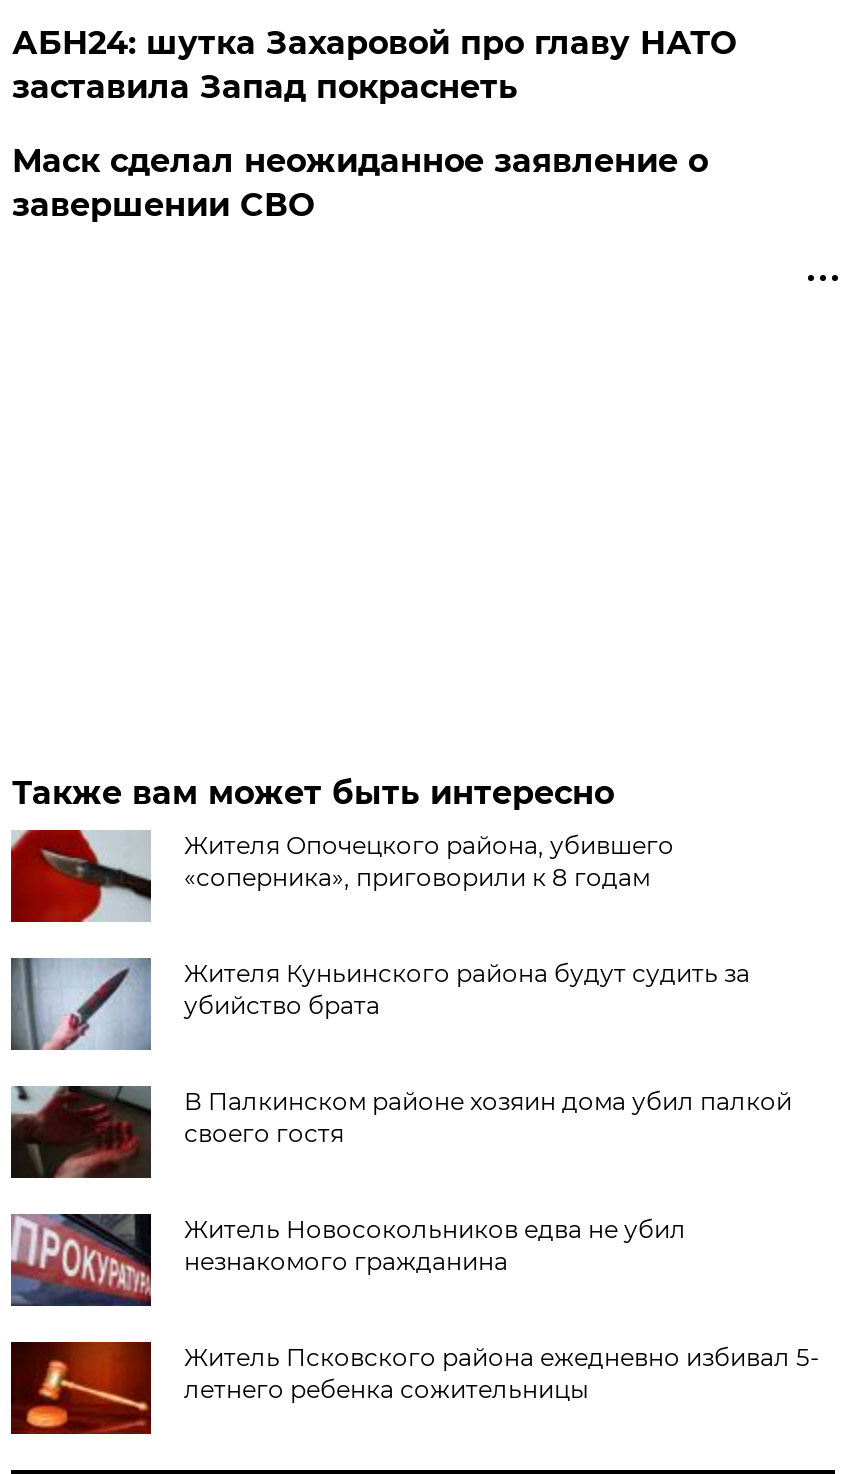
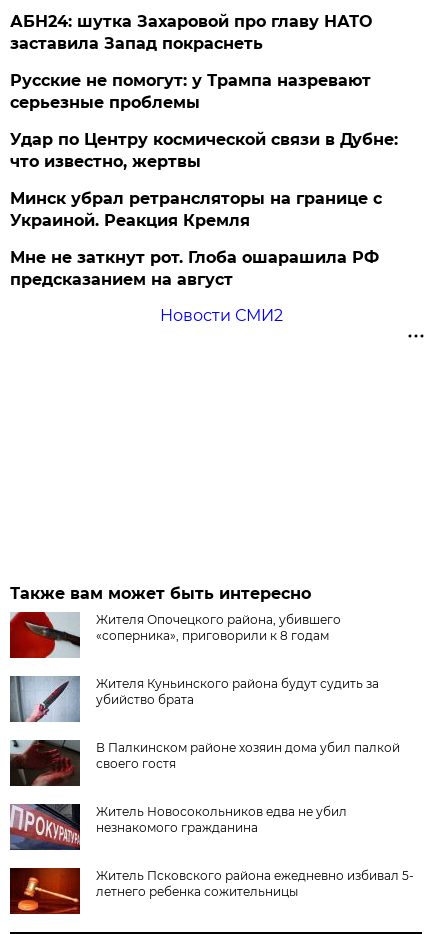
- Маск сделал неожиданное заявление о
- завершении СВО
+ Русские не помогут: у Трампа назревают
+ серьезные проблемы
+ Удар по Центру космической связи в Дубне:
+ что известно, жертвы
+ Минск убрал ретрансляторы на границе с
+ Украиной. Реакция Кремля
+ Мне не заткнут рот. Глоба ошарашила РФ
+ предсказанием на август
+ Новости СМИ2
